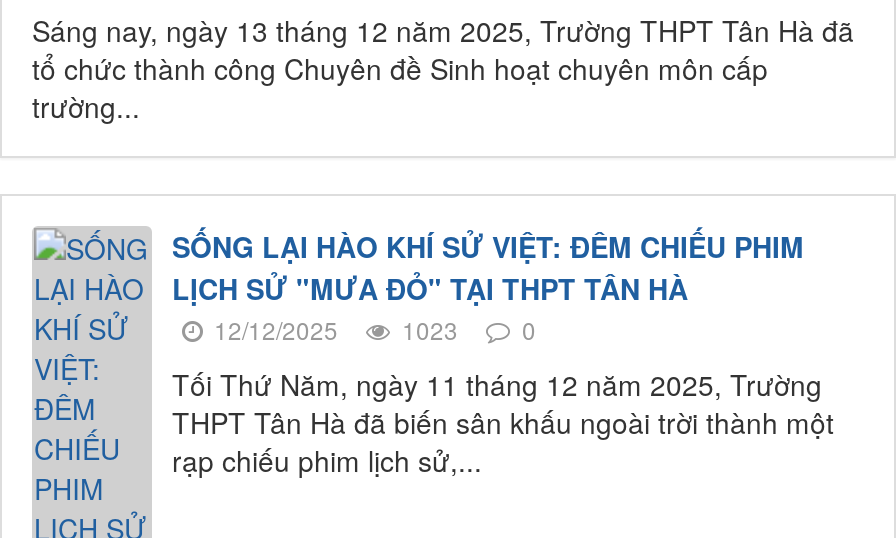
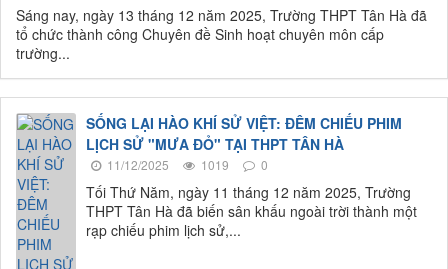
- 12/12/2025
+ 11/12/2025

- 1023
+ 1019
